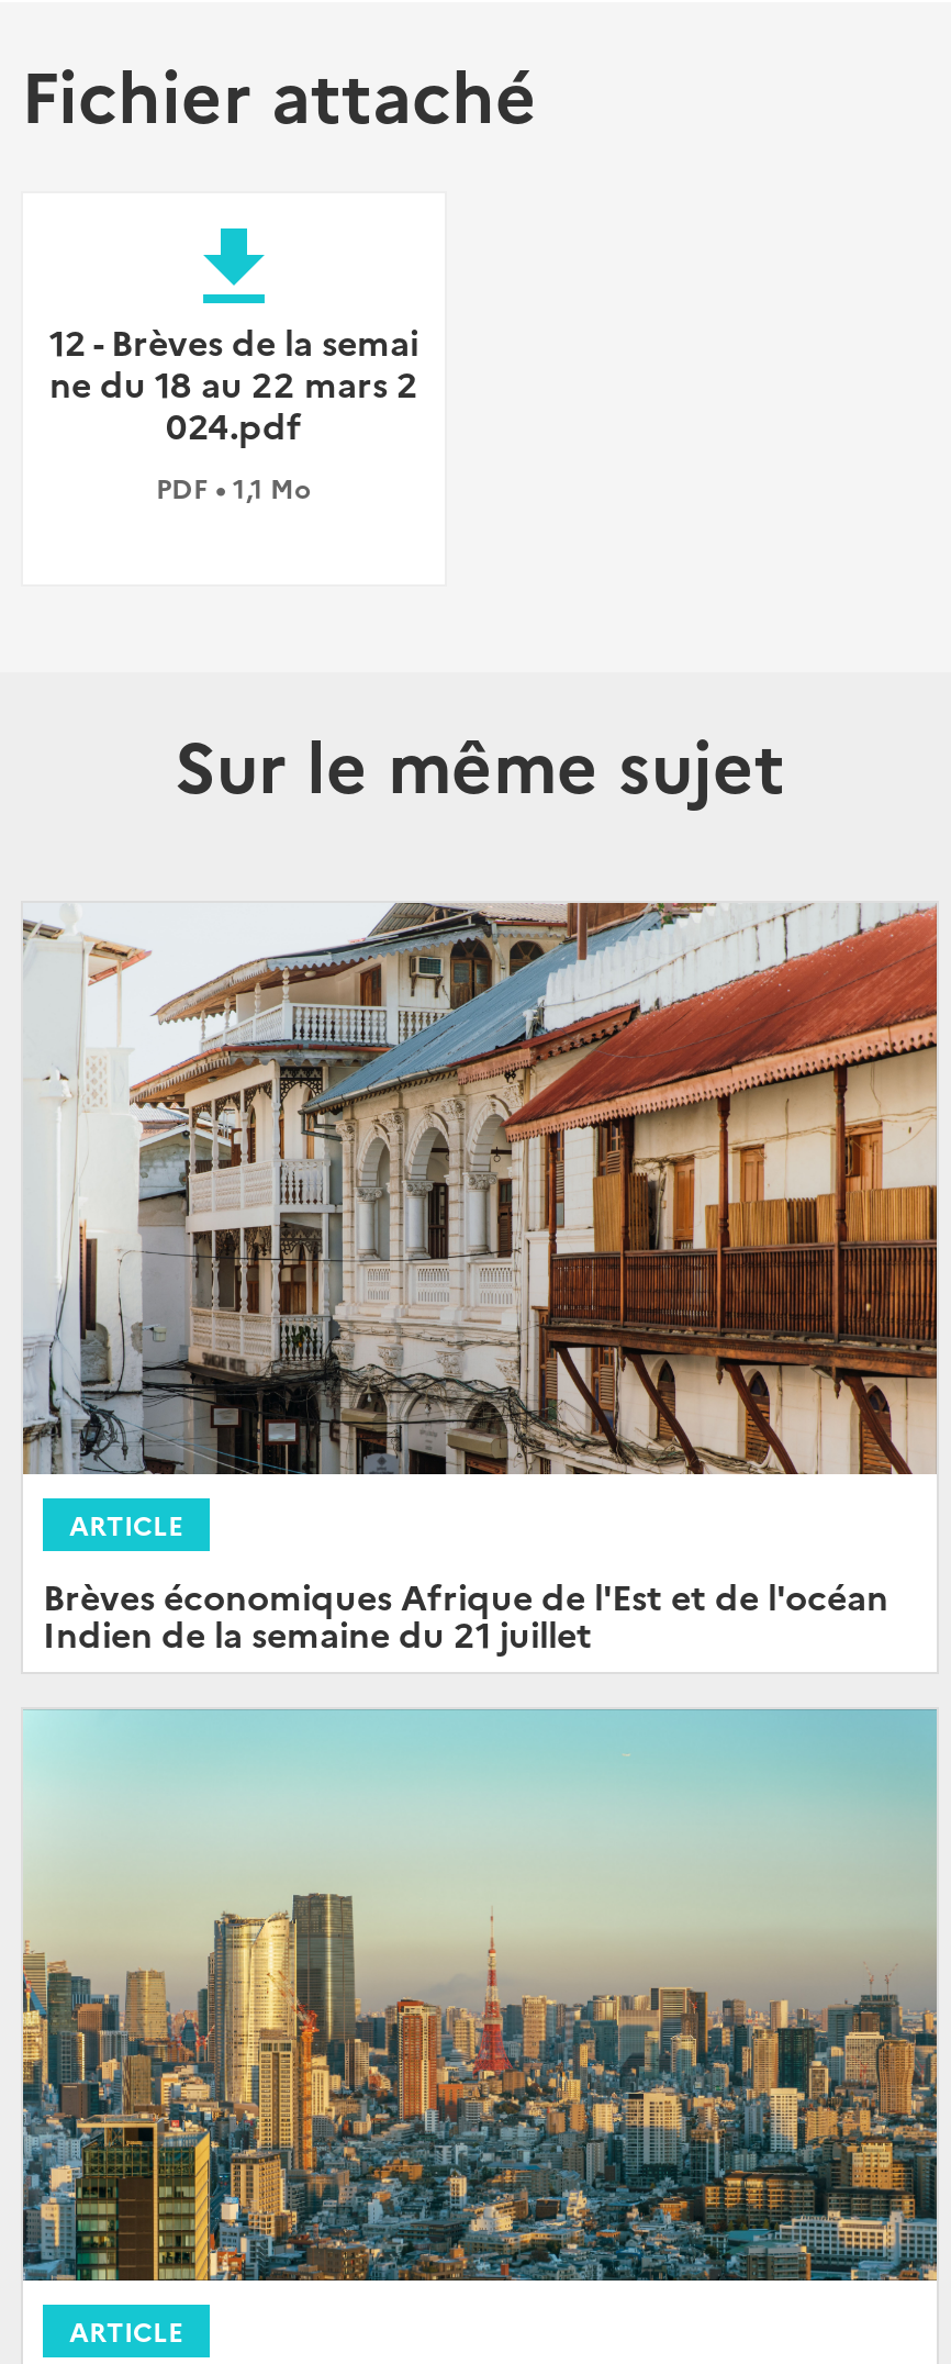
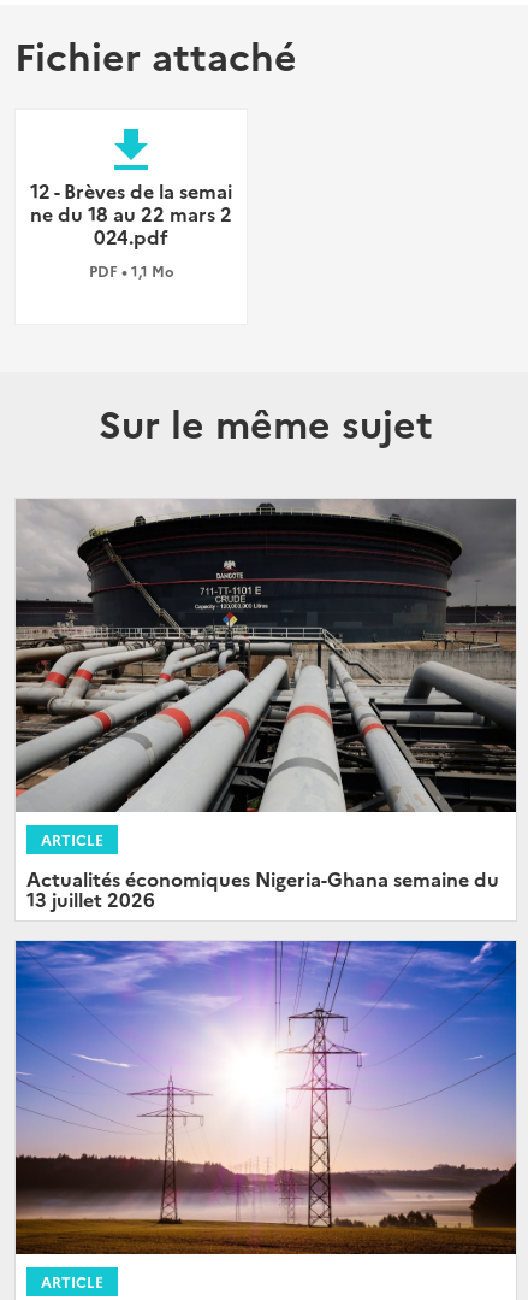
- [image]
+ [image]

- Brèves économiques Afrique de l'Est et de l'océan
- Indien de la semaine du 21 juillet
+ Actualités économiques Nigeria-Ghana semaine du
+ 13 juillet 2026

- [image]
+ [image]
